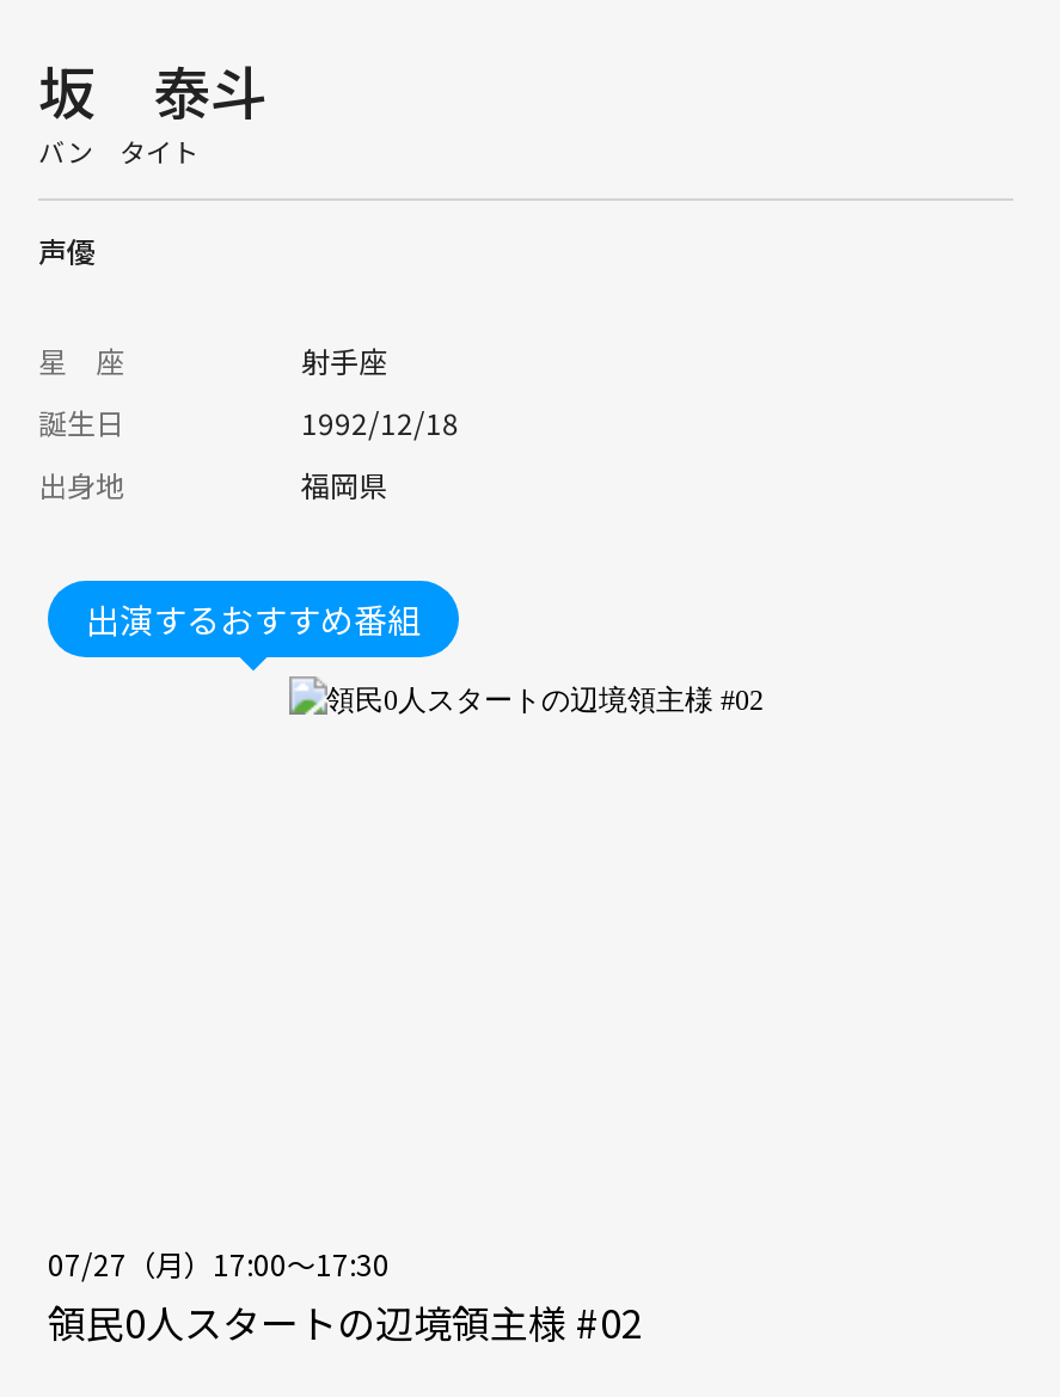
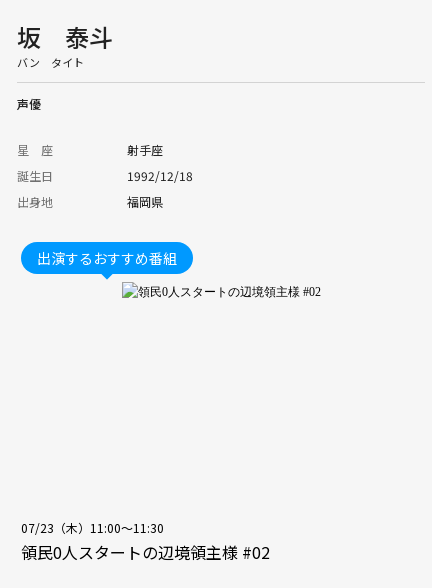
- 07/27（月）17:00～17:30
+ 07/23（木）11:00～11:30
